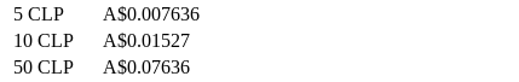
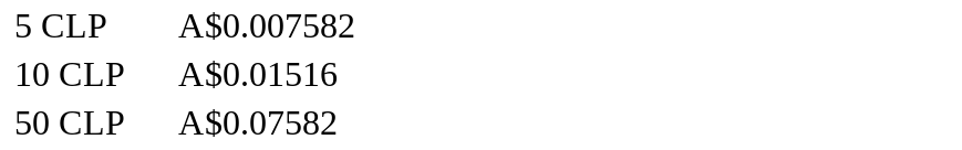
- 5 CLP A$0.007636
+ 5 CLP A$0.007582

- 10 CLP A$0.01527
+ 10 CLP A$0.01516

- 50 CLP A$0.07636
+ 50 CLP A$0.07582
